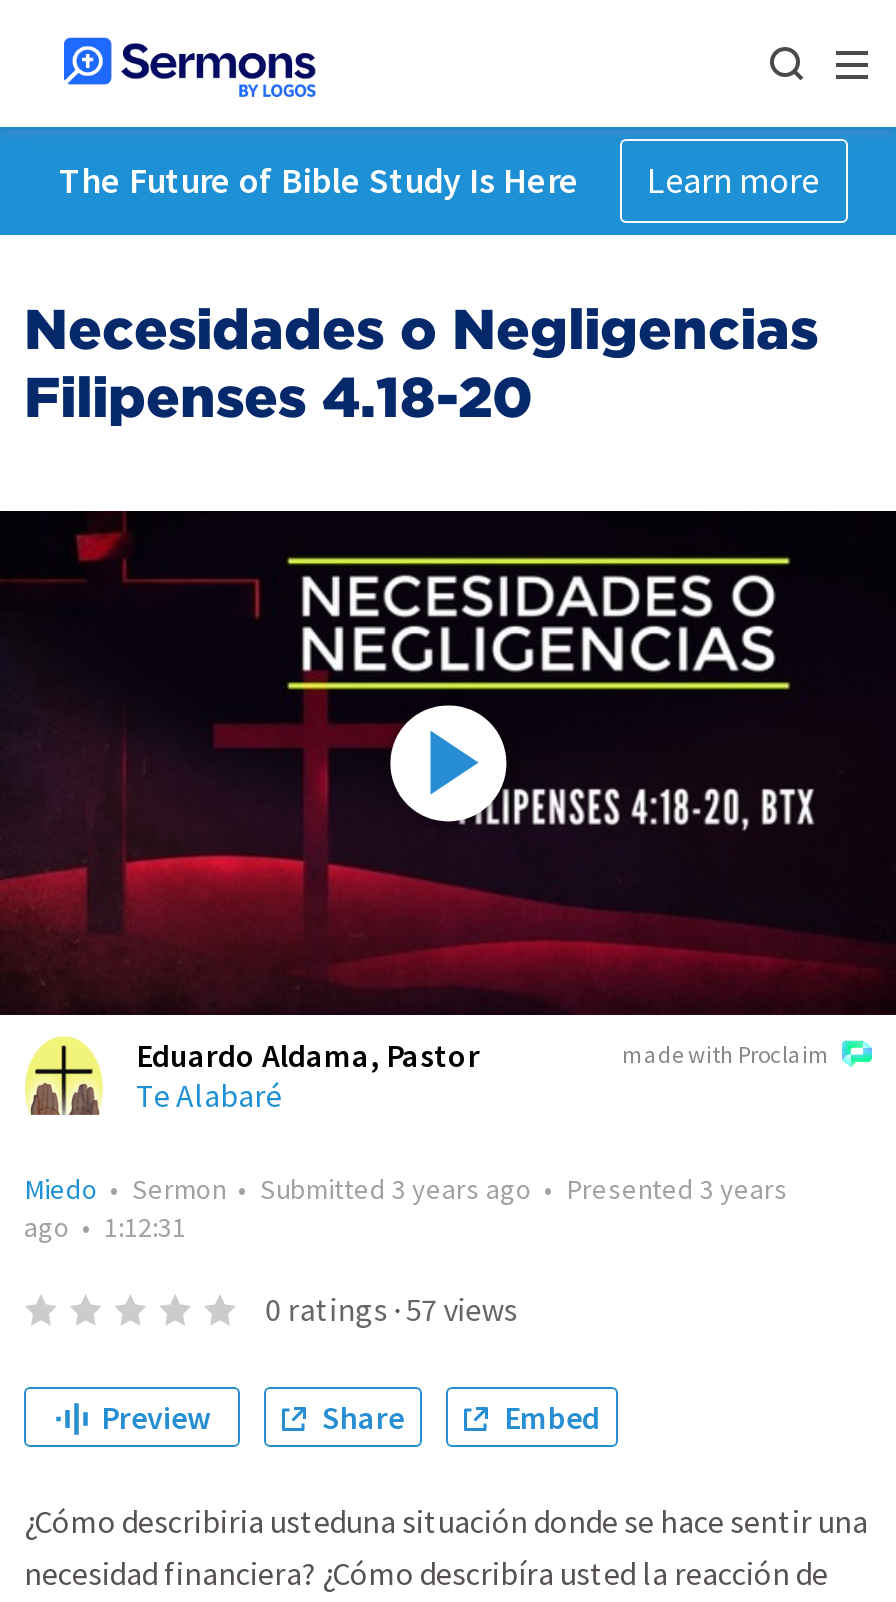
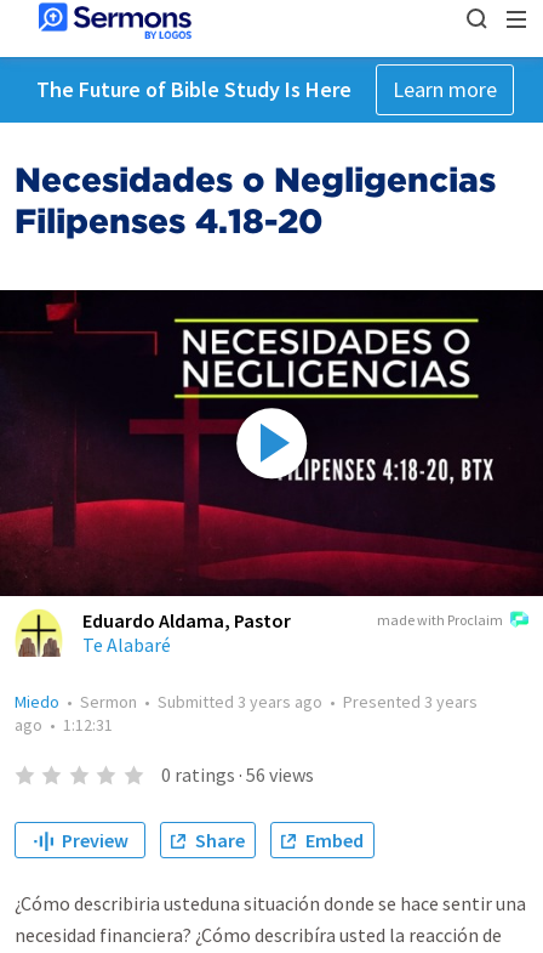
- 0 ratings · 57 views
+ 0 ratings · 56 views
